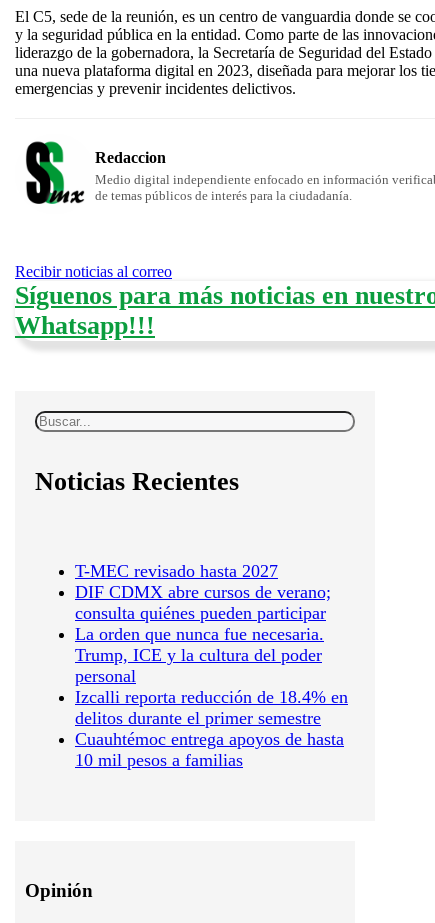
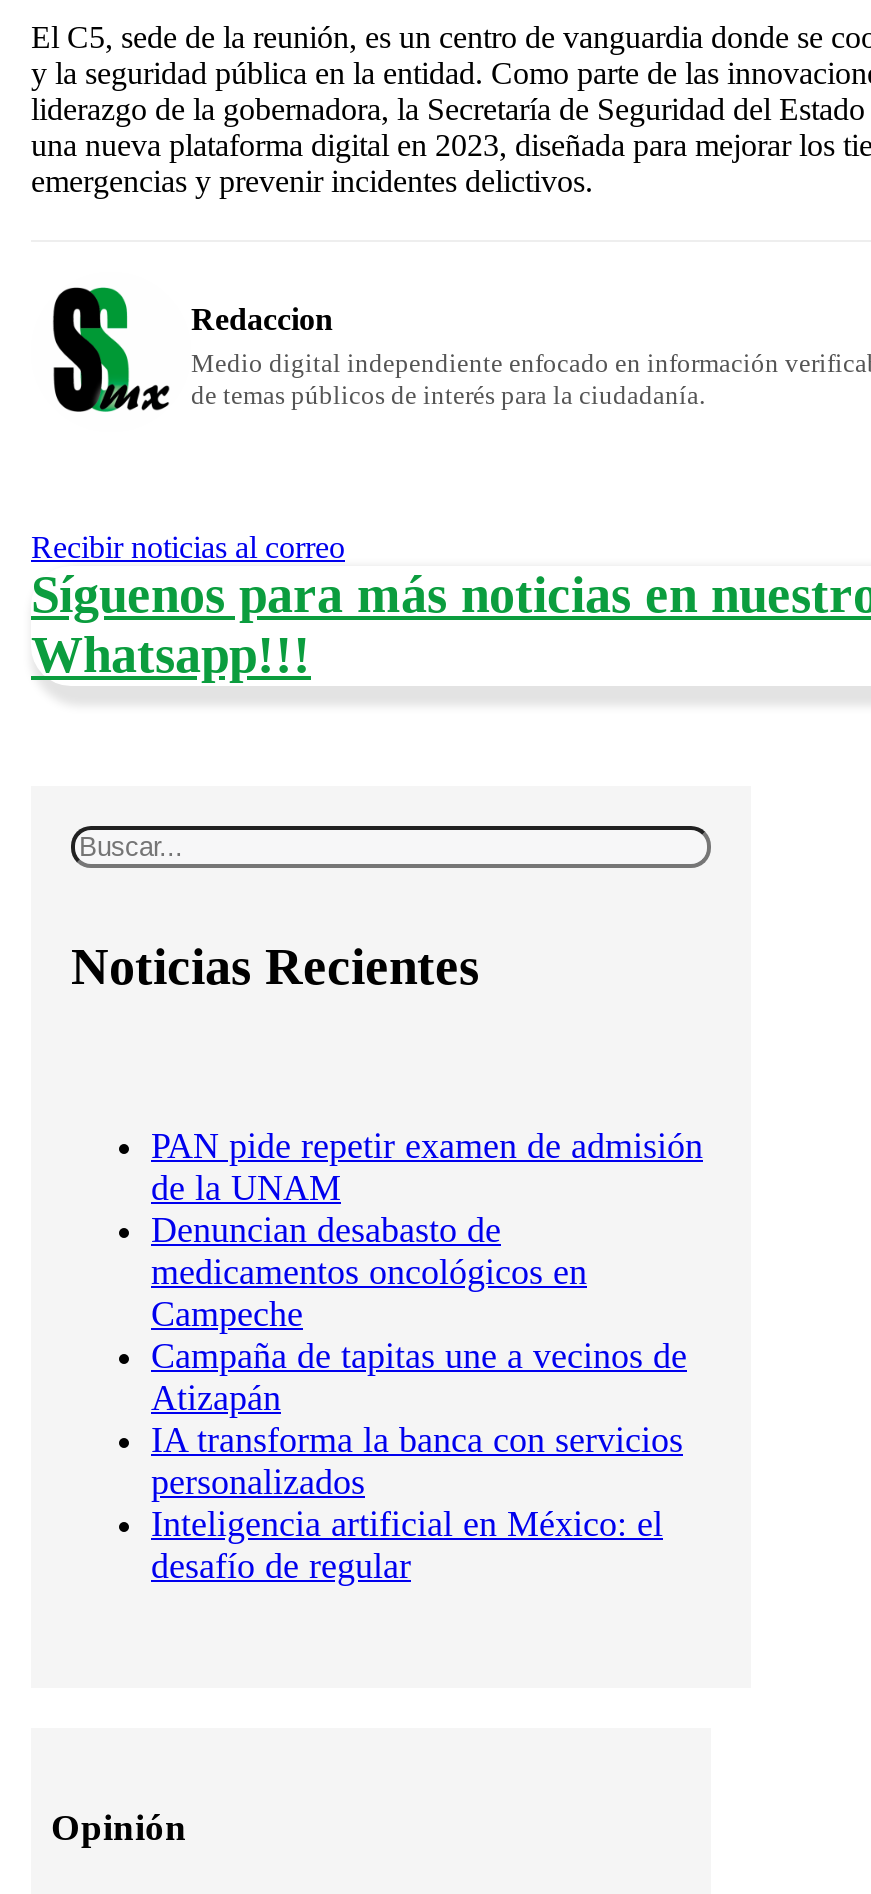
- T-MEC revisado hasta 2027
- DIF CDMX abre cursos de verano;
- consulta quiénes pueden participar
- La orden que nunca fue necesaria.
- Trump, ICE y la cultura del poder
- personal
- Izcalli reporta reducción de 18.4% en
- delitos durante el primer semestre
- Cuauhtémoc entrega apoyos de hasta
- 10 mil pesos a familias
+ PAN pide repetir examen de admisión
+ de la UNAM
+ Denuncian desabasto de
+ medicamentos oncológicos en
+ Campeche
+ Campaña de tapitas une a vecinos de
+ Atizapán
+ IA transforma la banca con servicios
+ personalizados
+ Inteligencia artificial en México: el
+ desafío de regular
